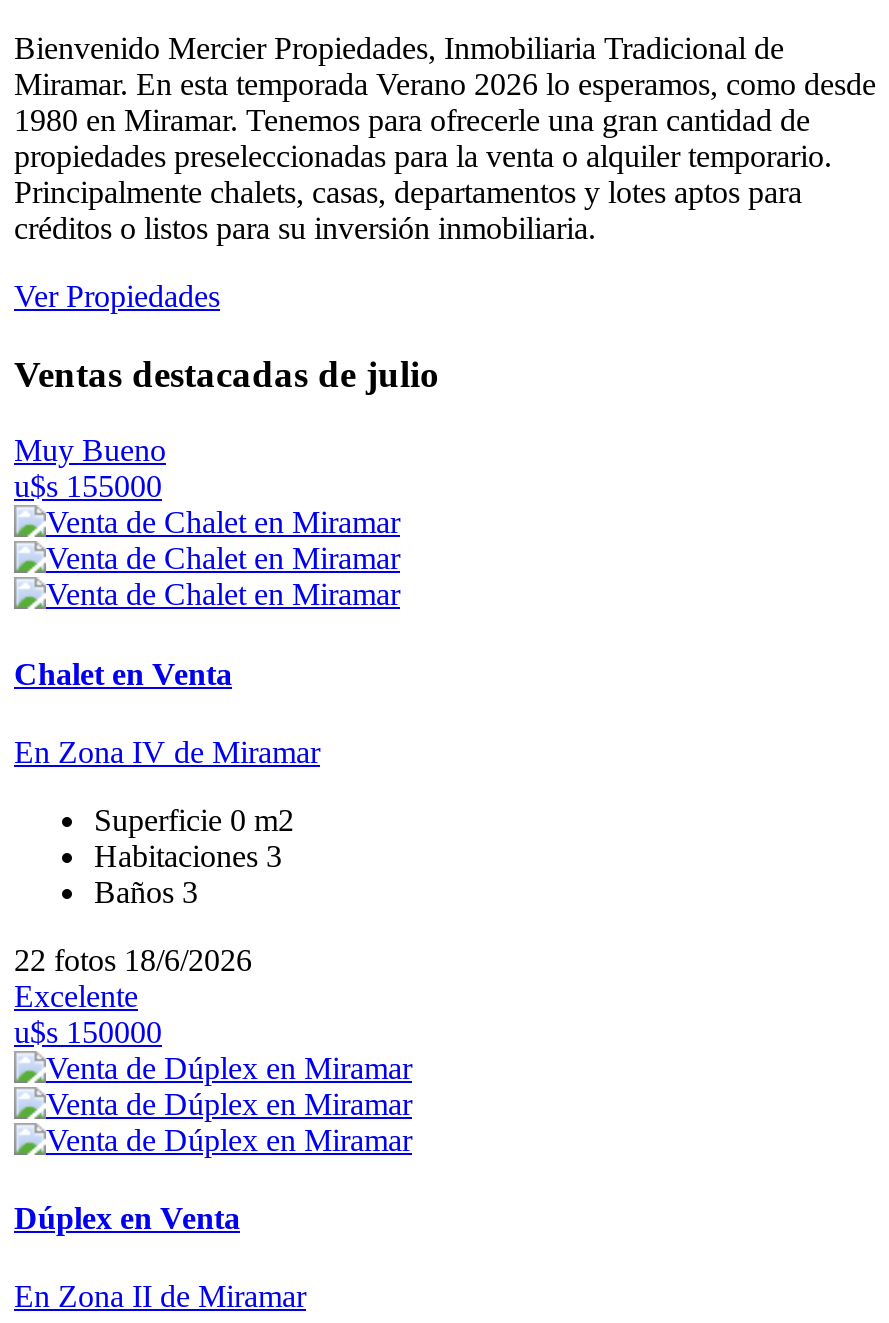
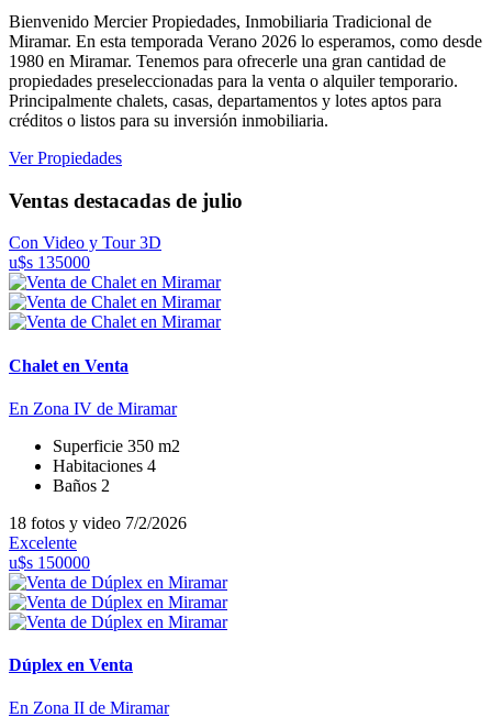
- Muy Bueno
- u$s 155000
+ Con Video y Tour 3D
+ u$s 135000

- Superficie 0 m2
- Habitaciones 3
- Baños 3
+ Superficie 350 m2
+ Habitaciones 4
+ Baños 2

- 22 fotos 18/6/2026
+ 18 fotos y video 7/2/2026
